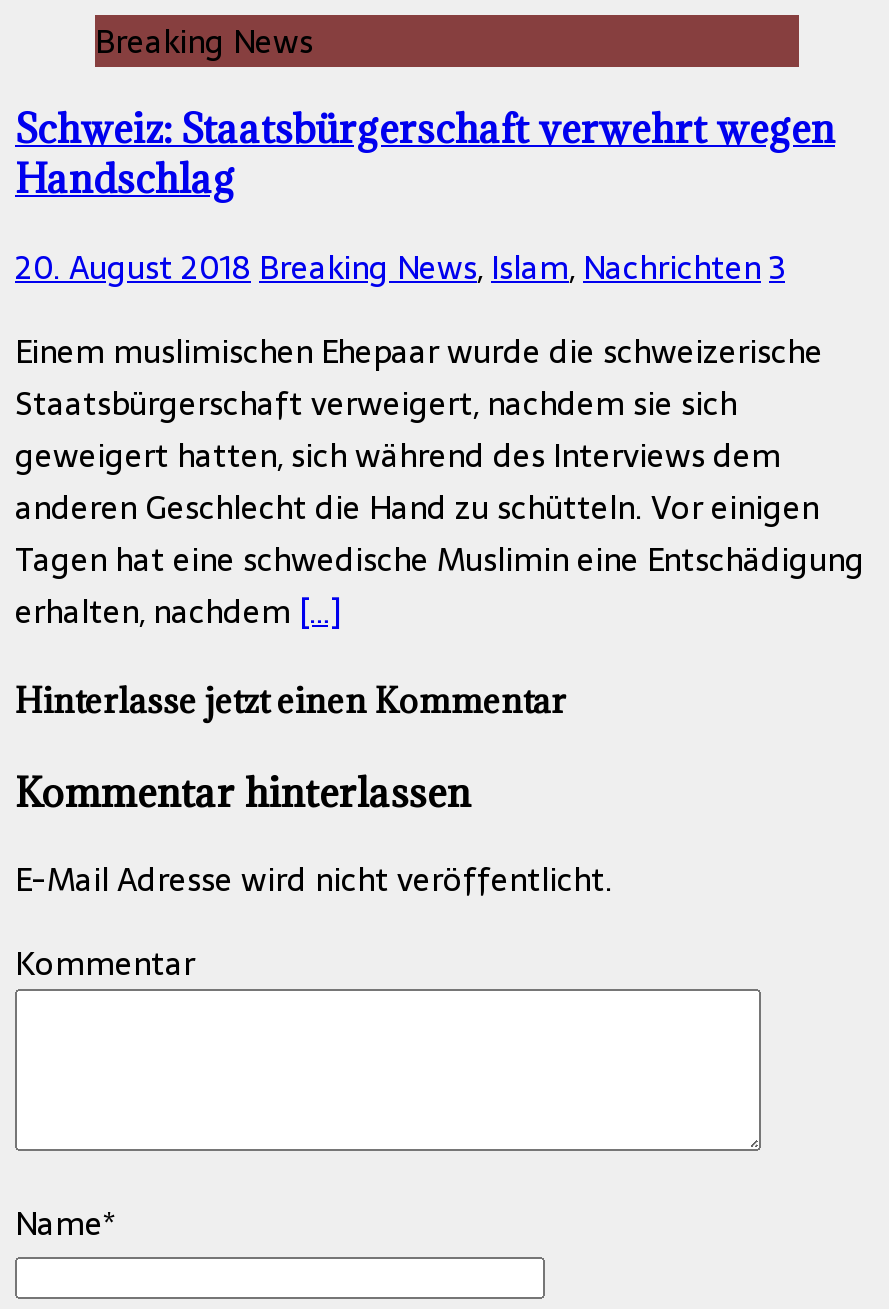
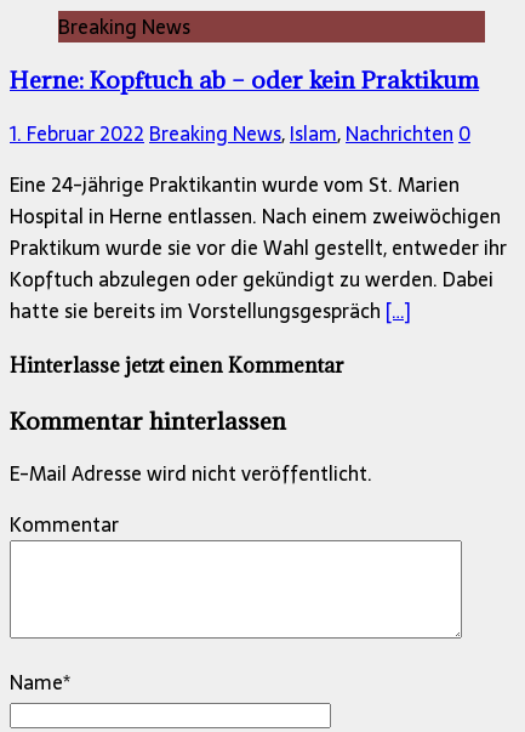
- Schweiz: Staatsbürgerschaft verwehrt wegen
- Handschlag
+ Herne: Kopftuch ab – oder kein Praktikum

- 20. August 2018 Breaking News, Islam, Nachrichten 3
+ 1. Februar 2022 Breaking News, Islam, Nachrichten 0

- Einem muslimischen Ehepaar wurde die schweizerische
- Staatsbürgerschaft verweigert, nachdem sie sich
- geweigert hatten, sich während des Interviews dem
- anderen Geschlecht die Hand zu schütteln. Vor einigen
- Tagen hat eine schwedische Muslimin eine Entschädigung
- erhalten, nachdem […]
+ Eine 24-jährige Praktikantin wurde vom St. Marien
+ Hospital in Herne entlassen. Nach einem zweiwöchigen
+ Praktikum wurde sie vor die Wahl gestellt, entweder ihr
+ Kopftuch abzulegen oder gekündigt zu werden. Dabei
+ hatte sie bereits im Vorstellungsgespräch […]
